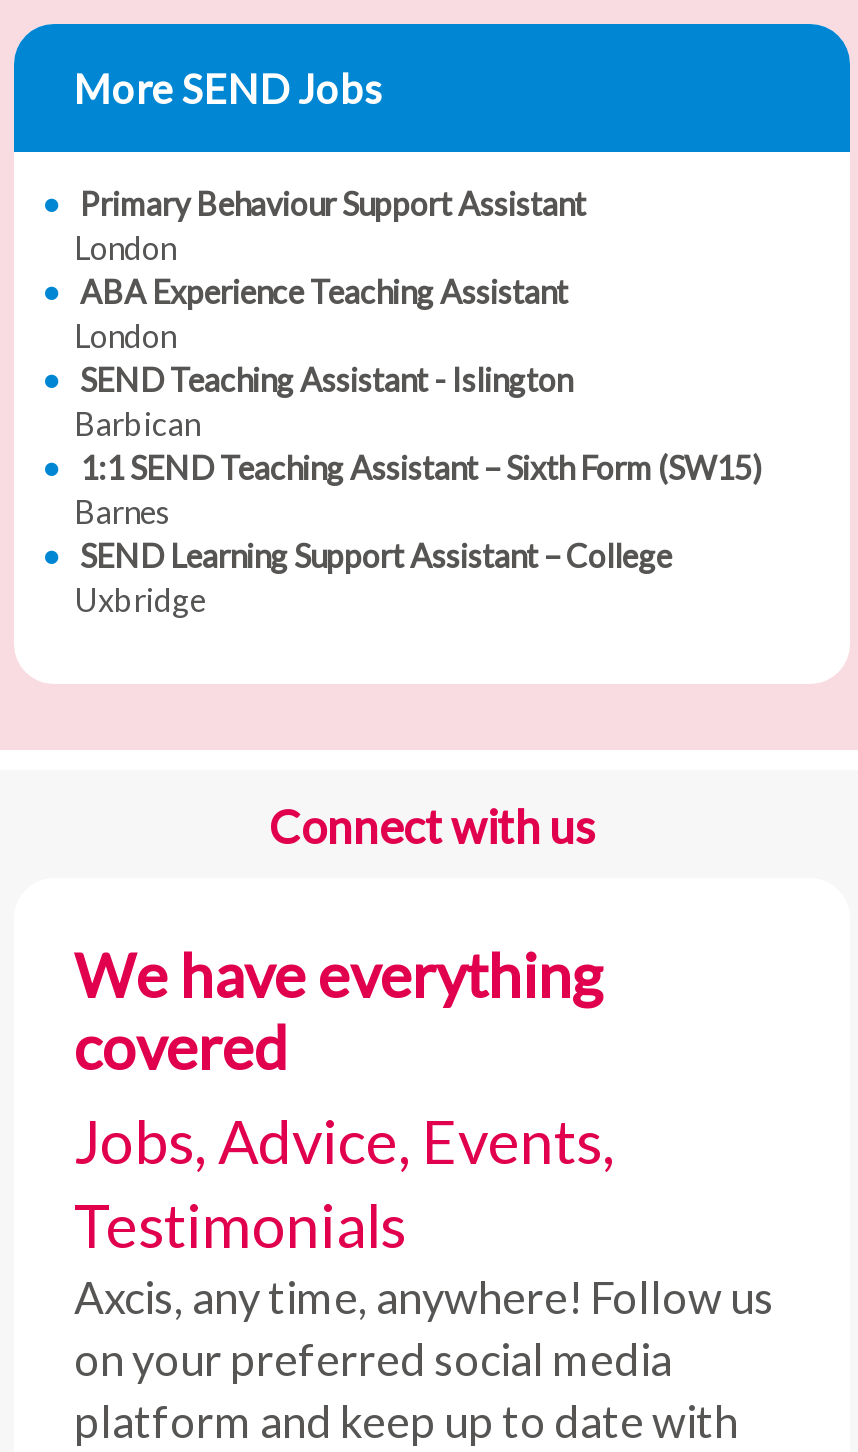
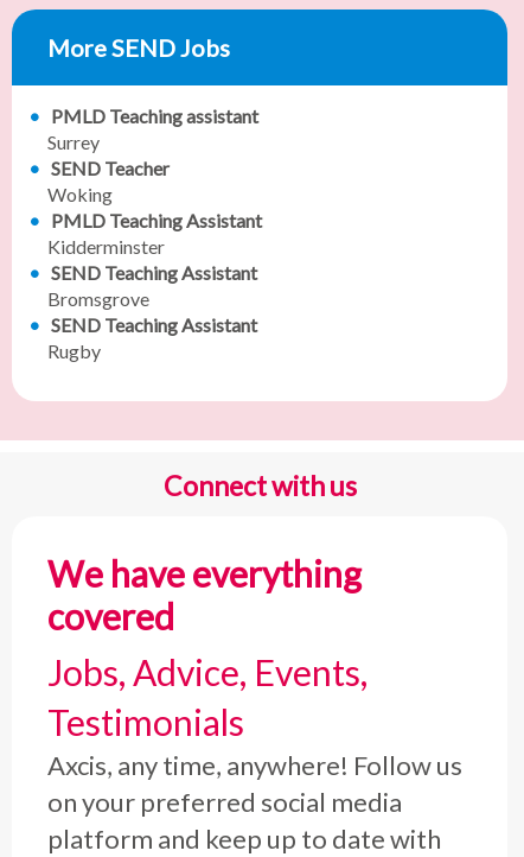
- Primary Behaviour Support Assistant
- London
- ABA Experience Teaching Assistant
- London
- SEND Teaching Assistant - Islington
- Barbican
- 1:1 SEND Teaching Assistant – Sixth Form (SW15)
- Barnes
- SEND Learning Support Assistant – College
- Uxbridge
+ PMLD Teaching assistant
+ Surrey
+ SEND Teacher
+ Woking
+ PMLD Teaching Assistant
+ Kidderminster
+ SEND Teaching Assistant
+ Bromsgrove
+ SEND Teaching Assistant
+ Rugby
